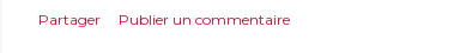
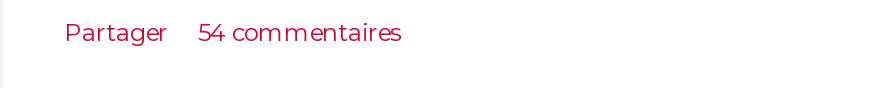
- Publier un commentaire
+ 54 commentaires
